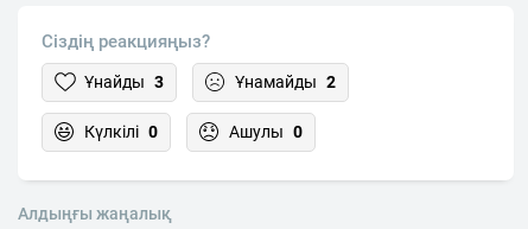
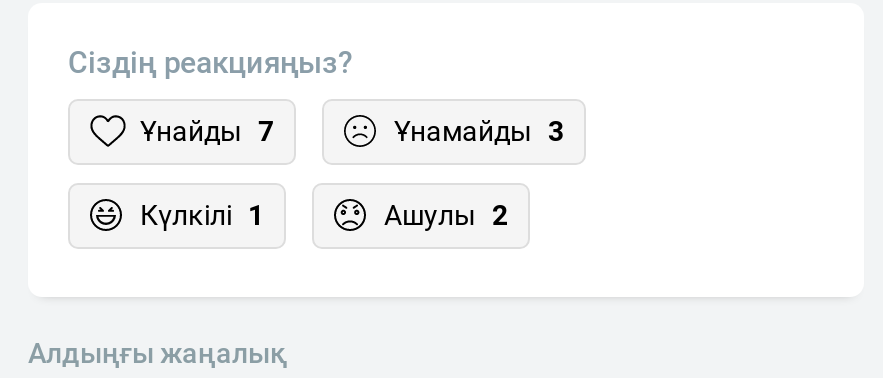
- Ұнайды 3
+ Ұнайды 7

- Ұнамайды 2
+ Ұнамайды 3

- Күлкілі 0
+ Күлкілі 1

- Ашулы 0
+ Ашулы 2
